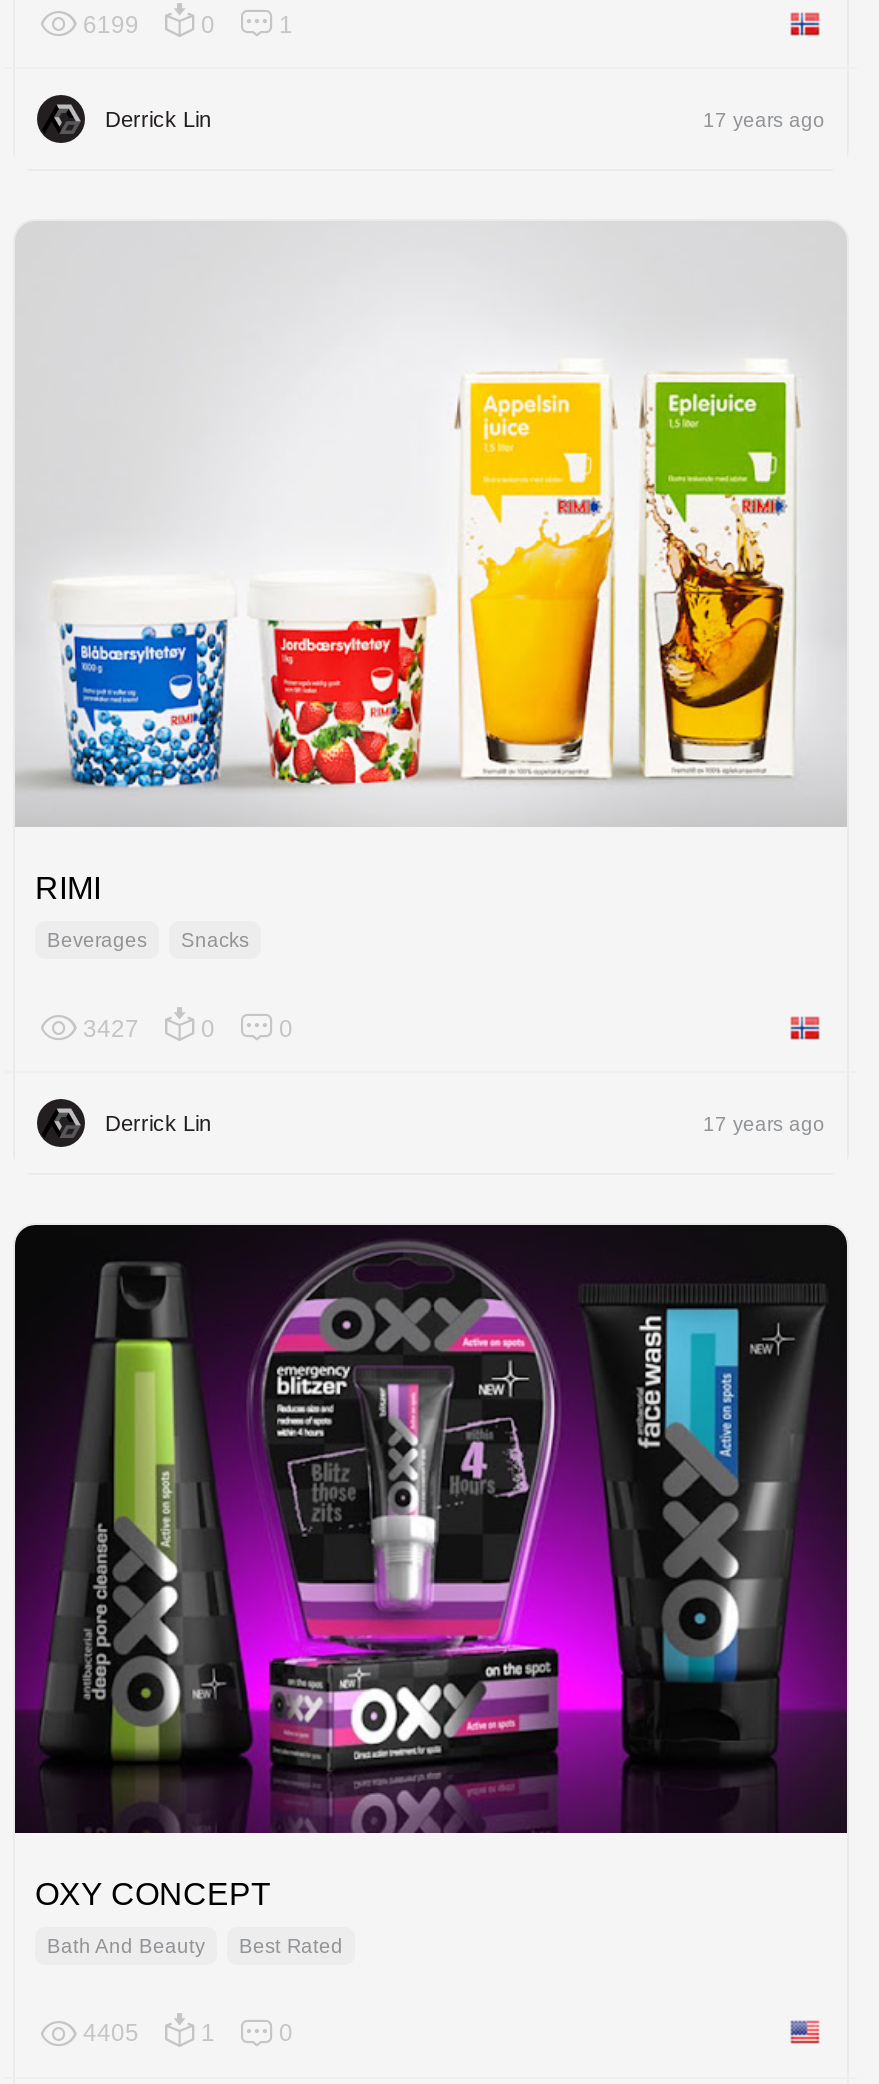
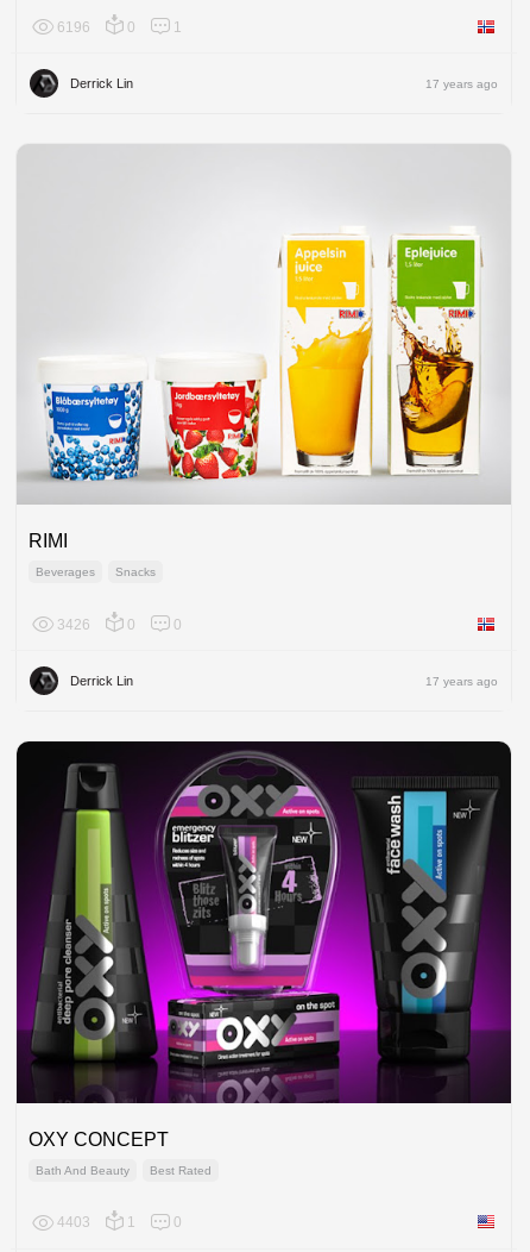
- 6199
+ 6196

- 3427
+ 3426

- 4405
+ 4403
